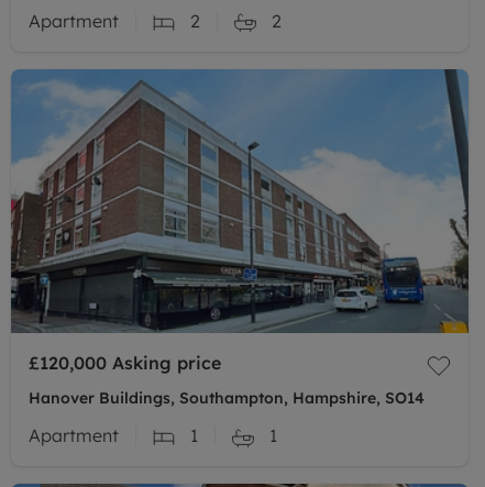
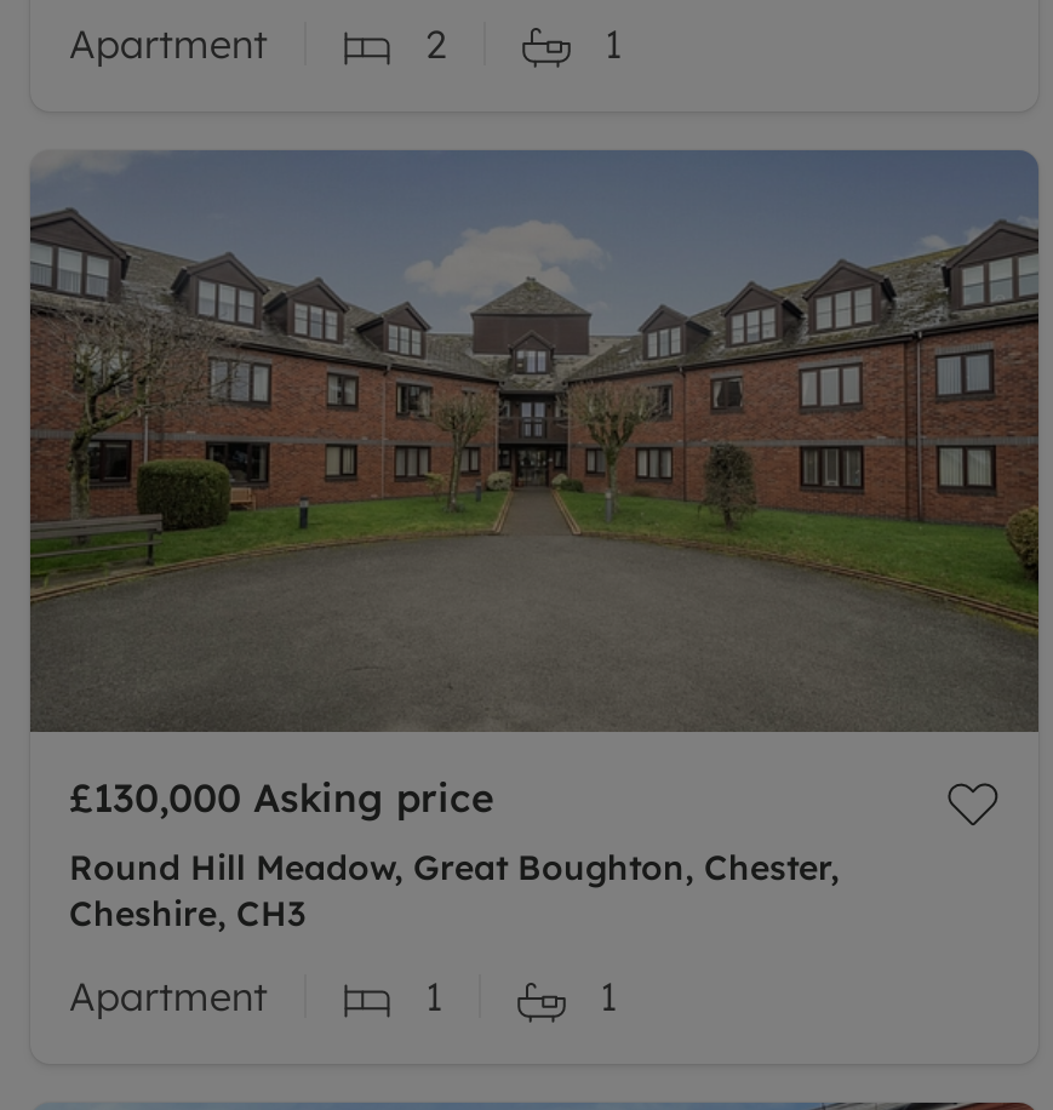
- 2
+ 1

- [image]
- £120,000 Asking price
+ [image]
+ £130,000 Asking price

- Hanover Buildings, Southampton, Hampshire, SO14
+ Round Hill Meadow, Great Boughton, Chester,
+ Cheshire, CH3
